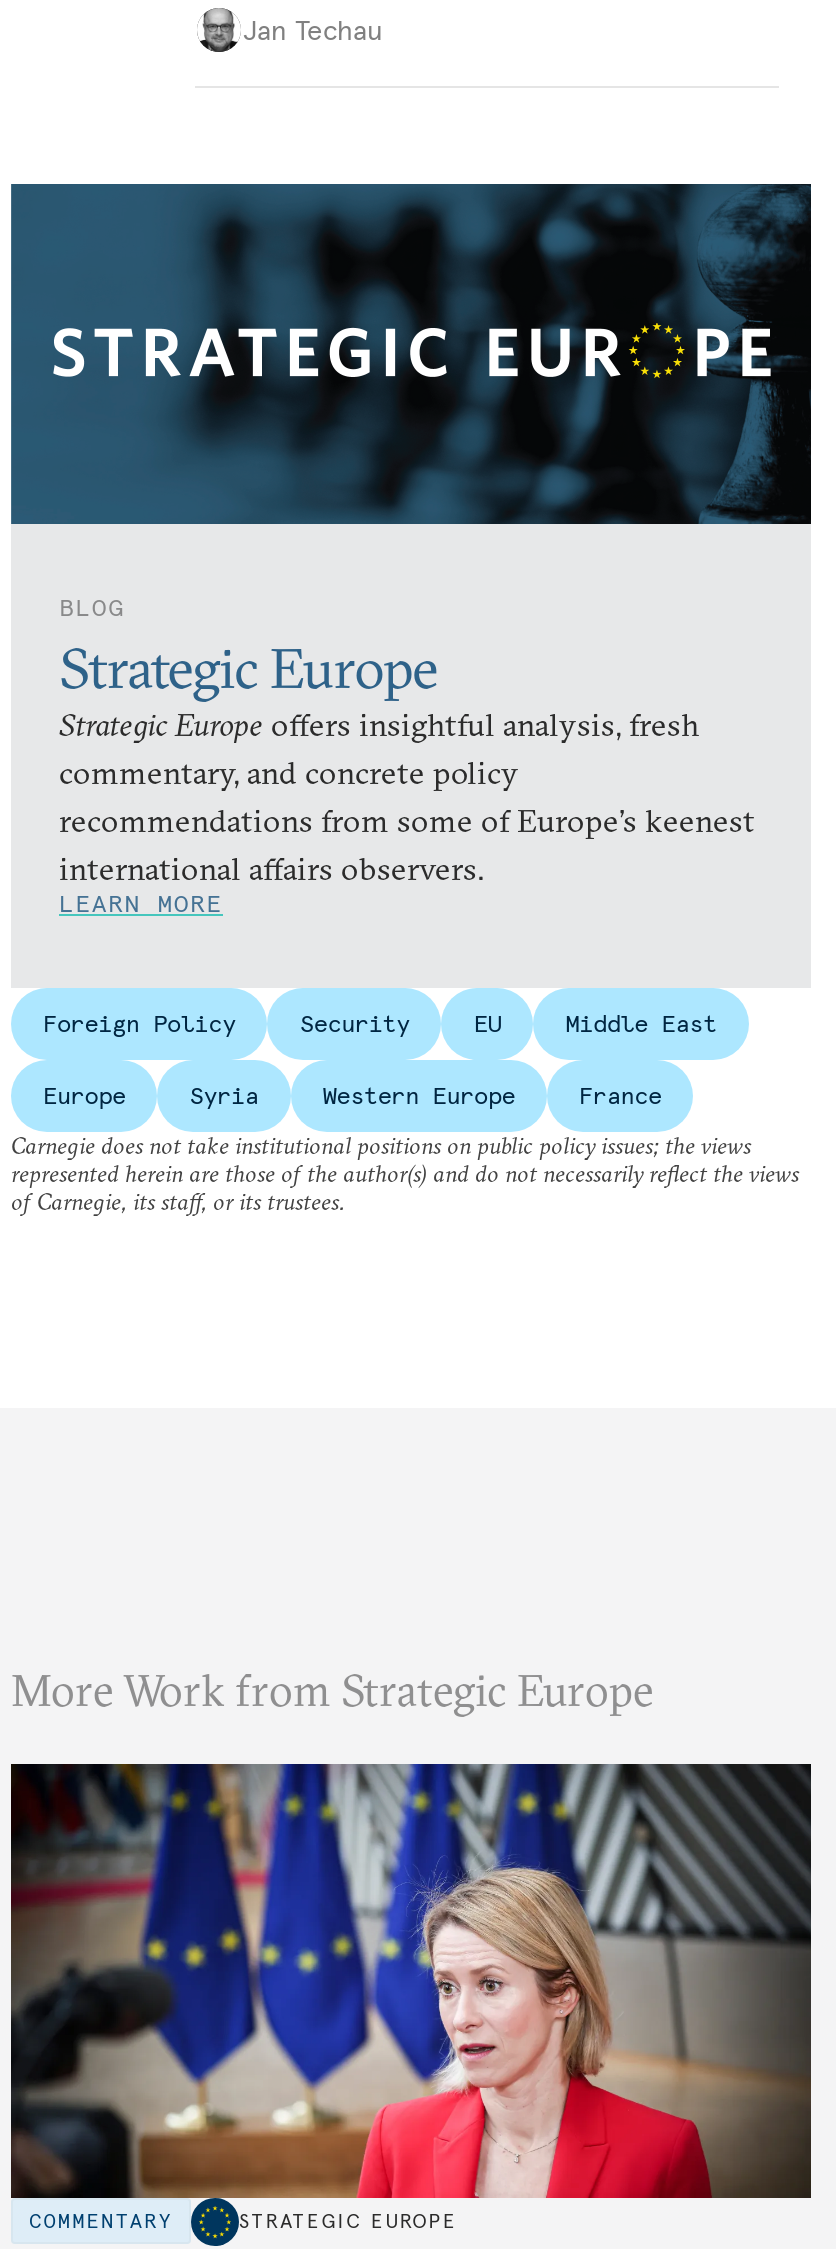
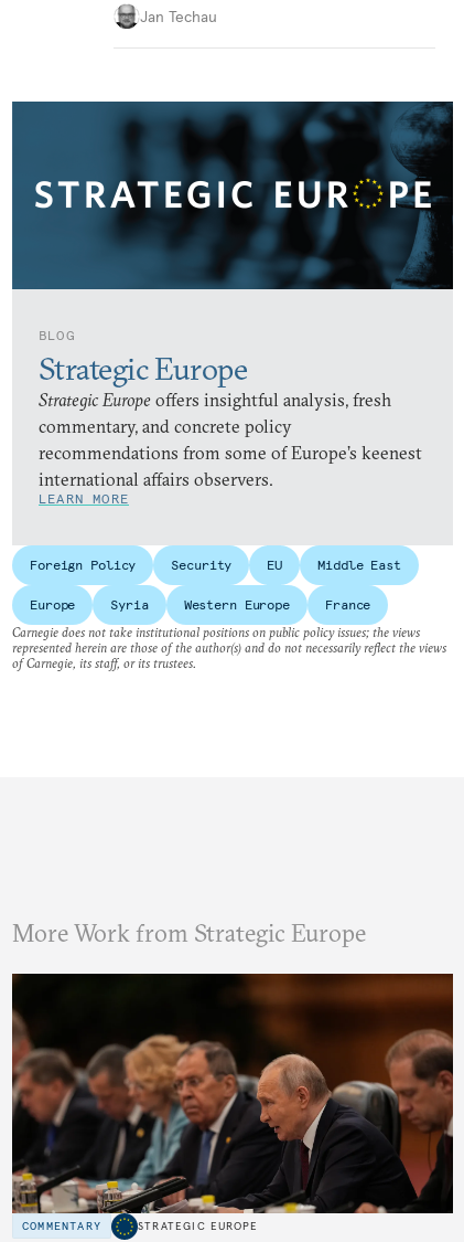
- [image]
+ [image]
